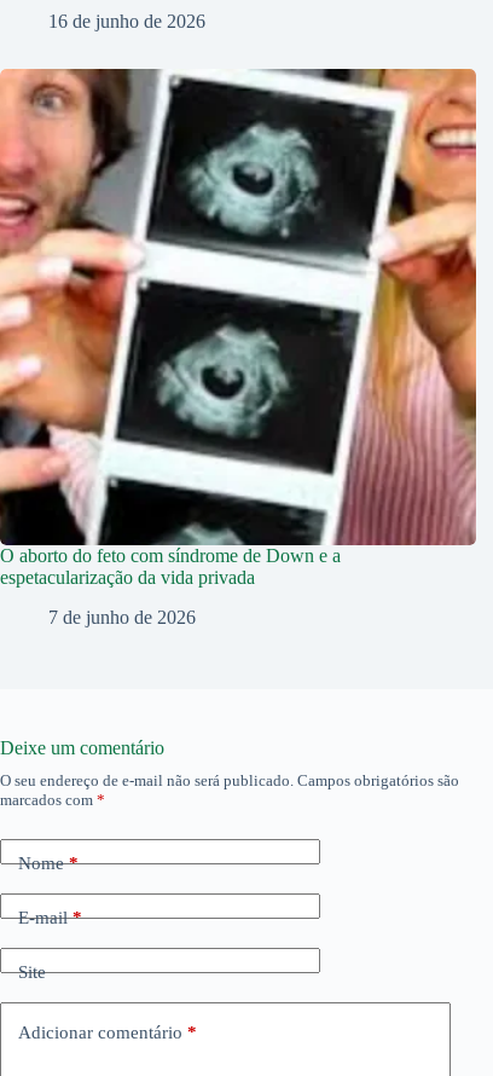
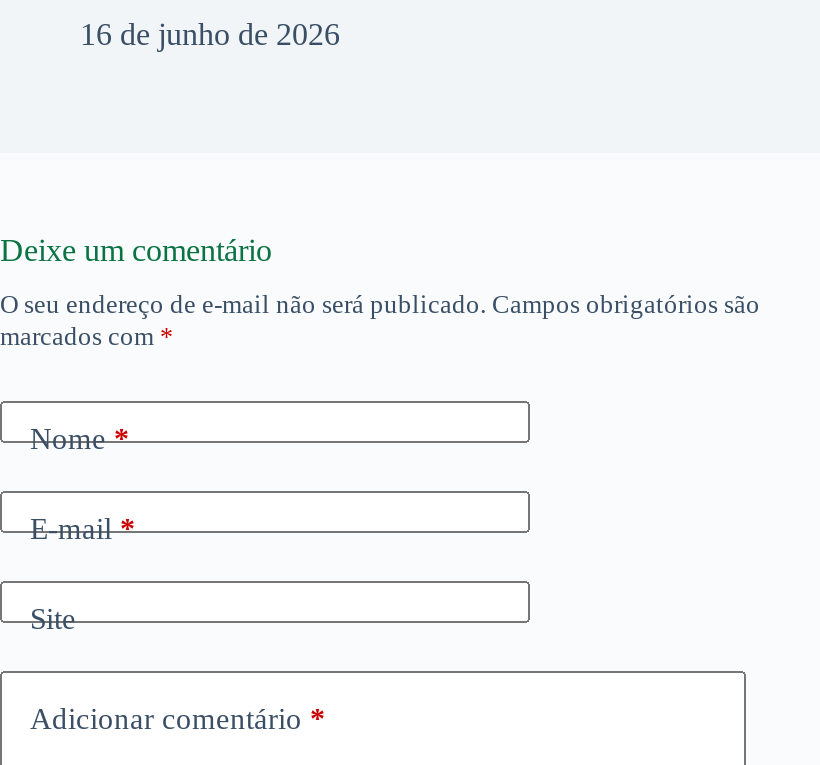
- [image]
- O aborto do feto com síndrome de Down e a
- espetacularização da vida privada
- 7 de junho de 2026
